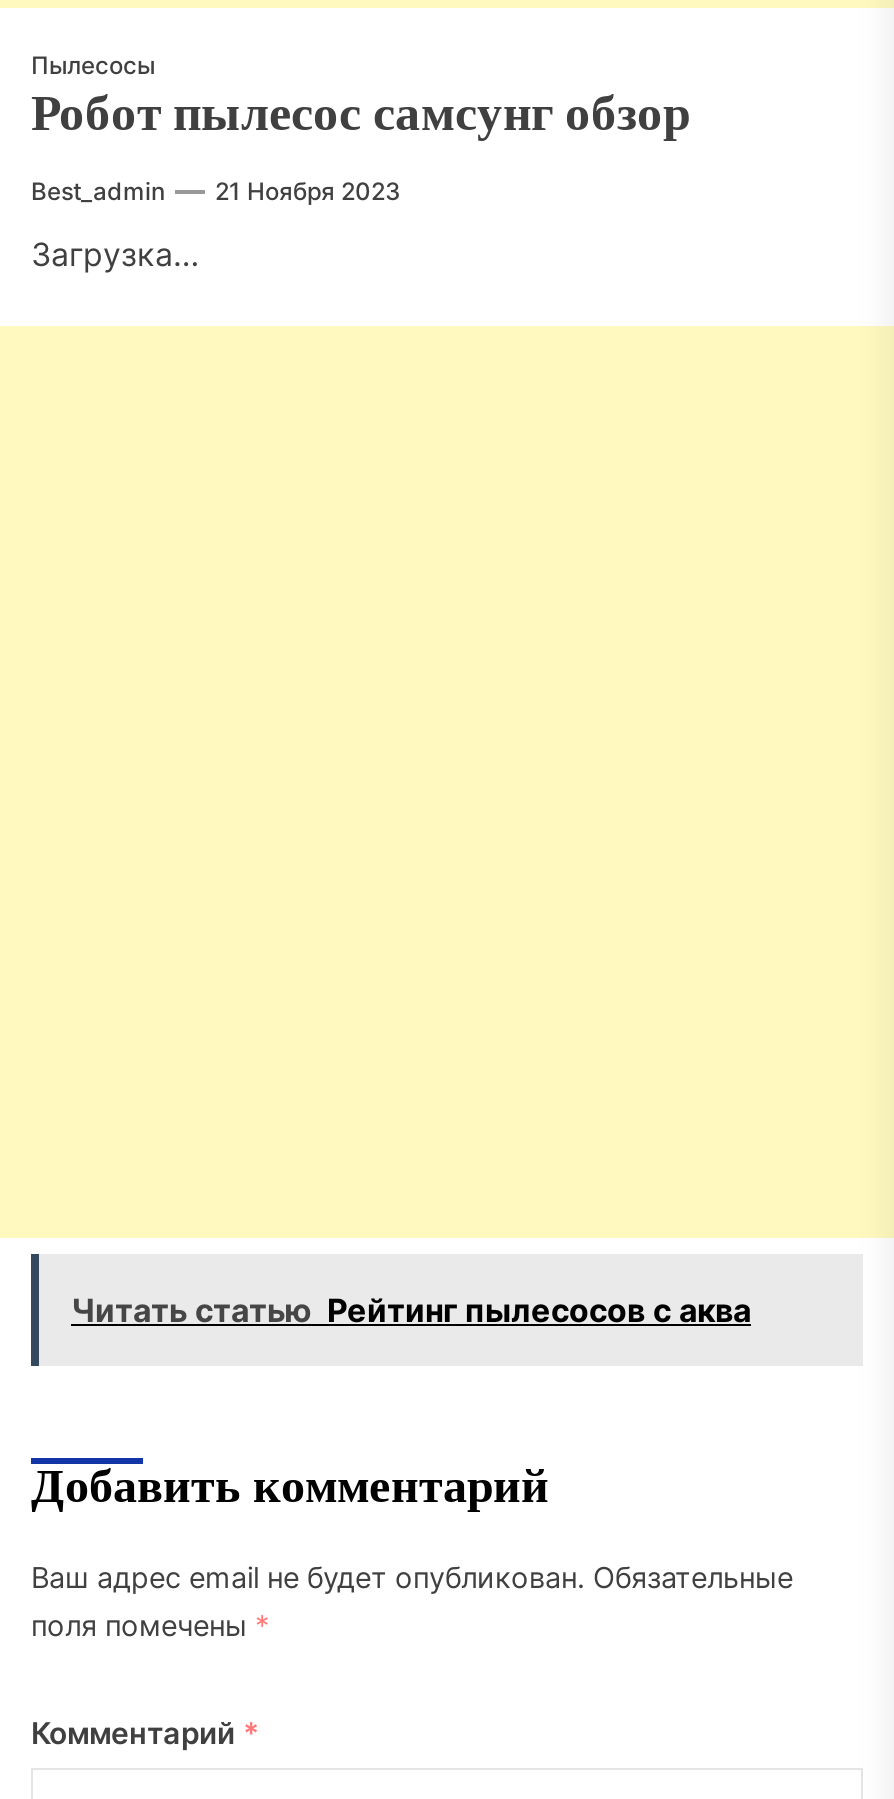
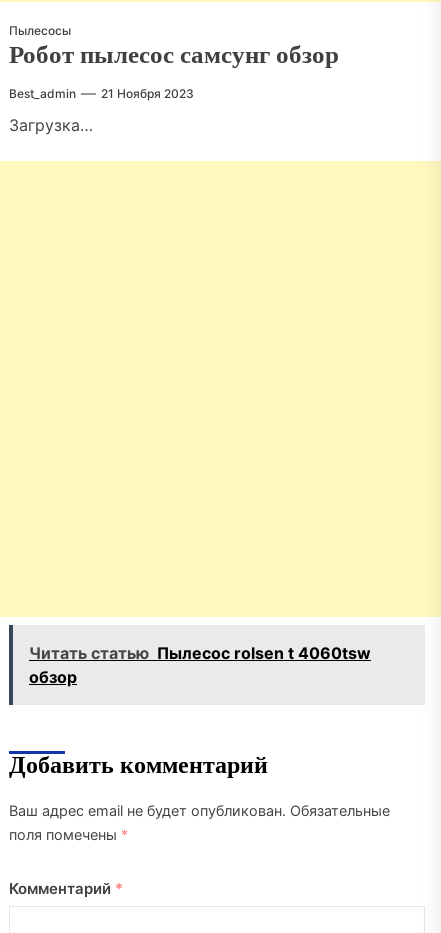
- Читать статью Рейтинг пылесосов с аква
+ Читать статью Пылесос rolsen t 4060tsw
+ обзор
